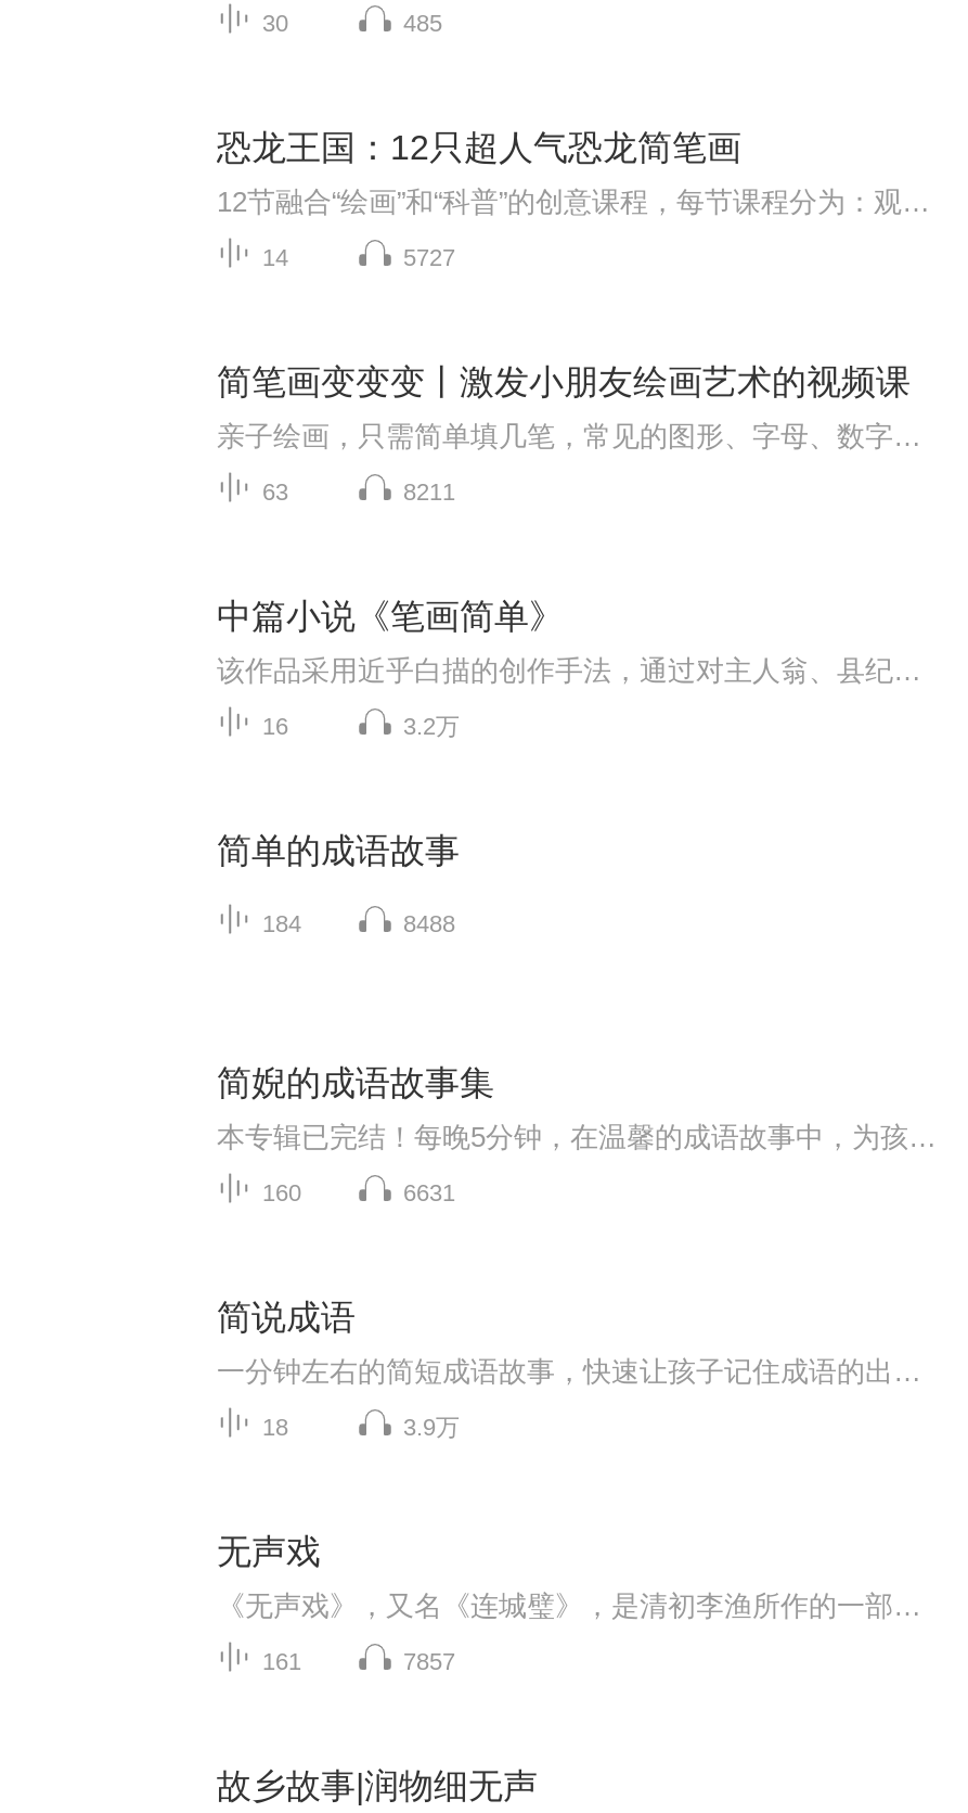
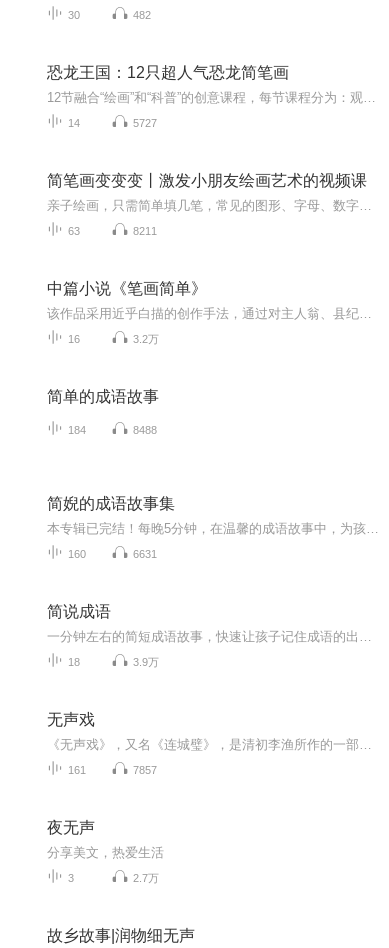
- 485
+ 482

+ 夜无声
+ 分享美文，热爱生活
+ 3
+ 2.7万
